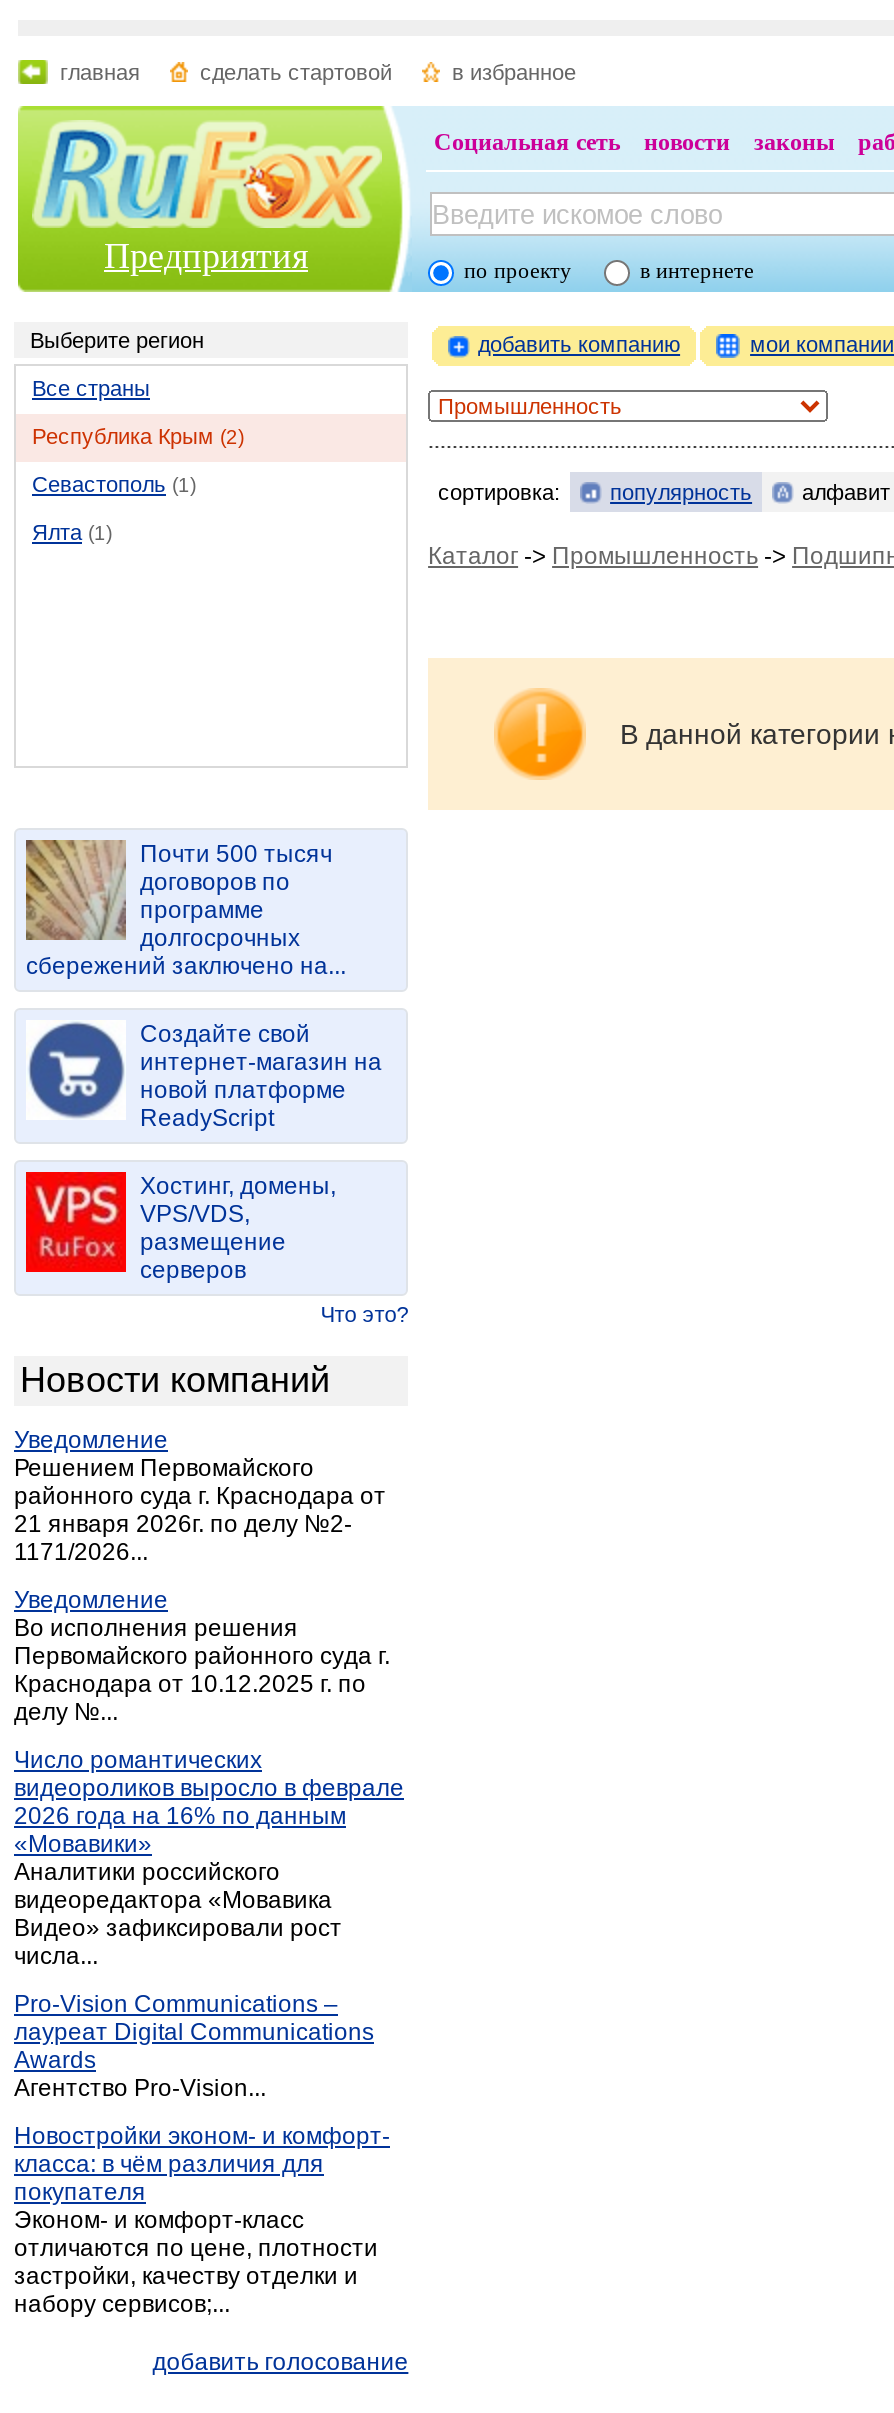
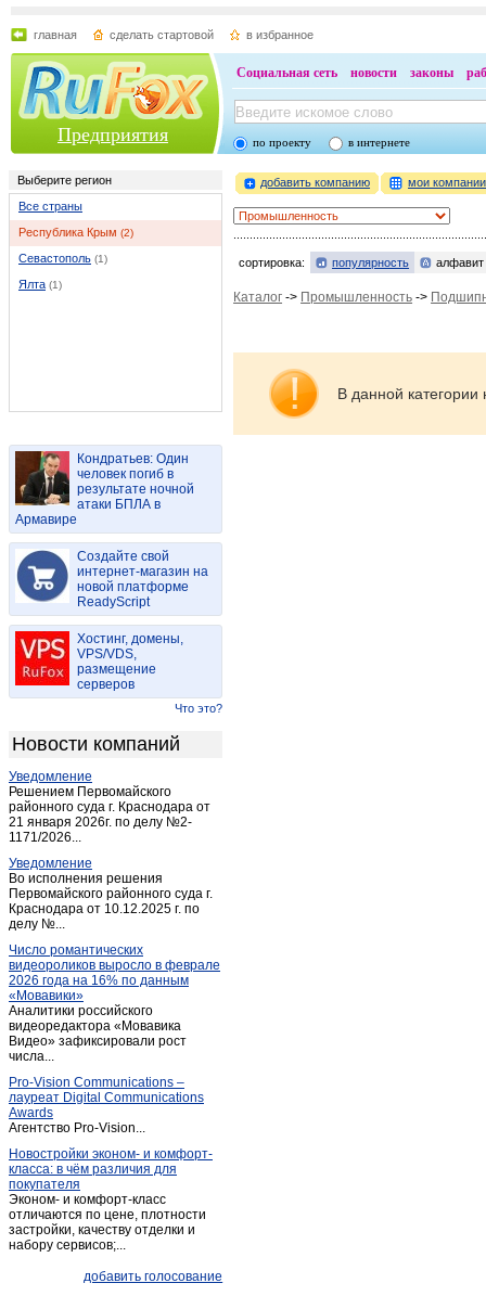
- [image]
- Почти 500 тысяч
- договоров по
- программе
- долгосрочных
- сбережений заключено на...
+ [image]
+ Кондратьев: Один
+ человек погиб в
+ результате ночной
+ атаки БПЛА в
+ Армавире
